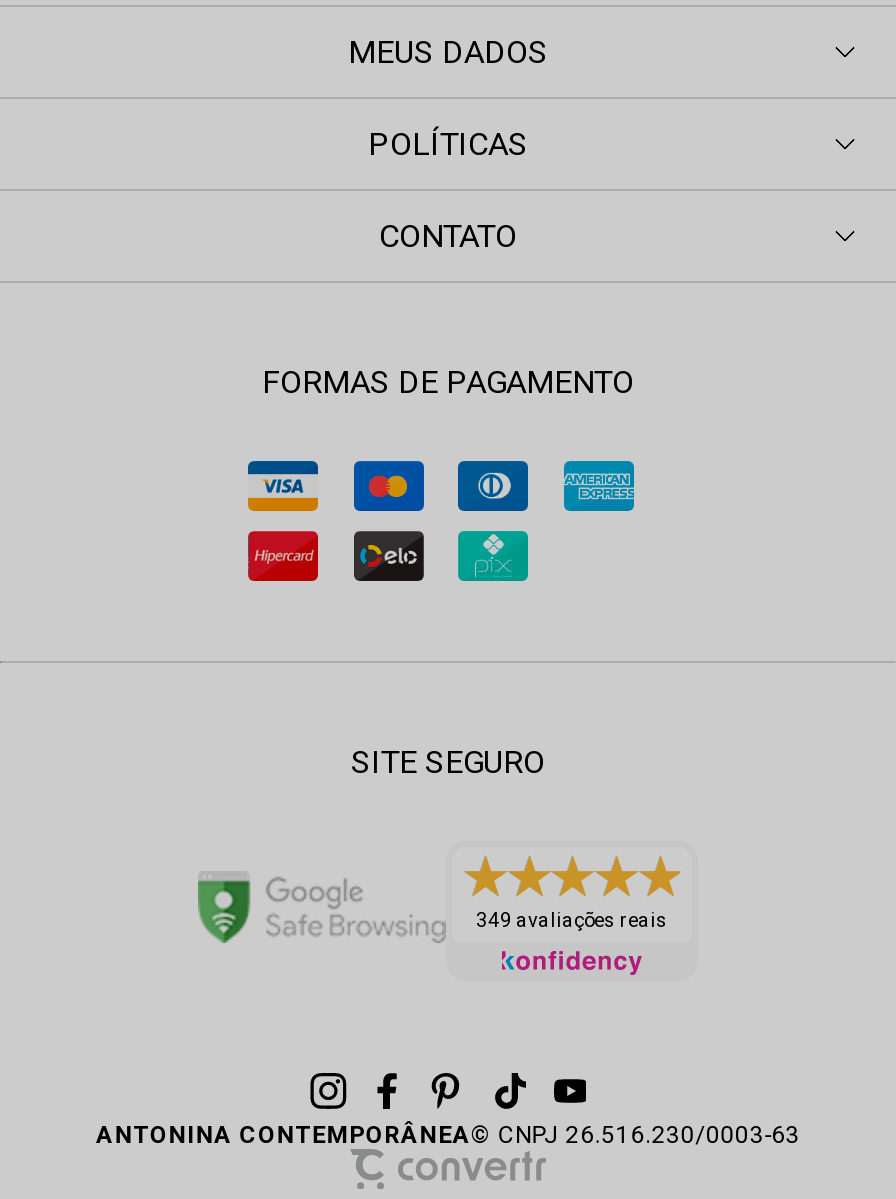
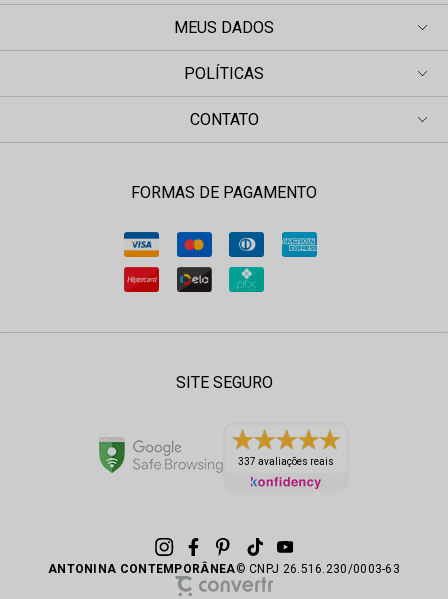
- 349 avaliações reais
+ 337 avaliações reais
